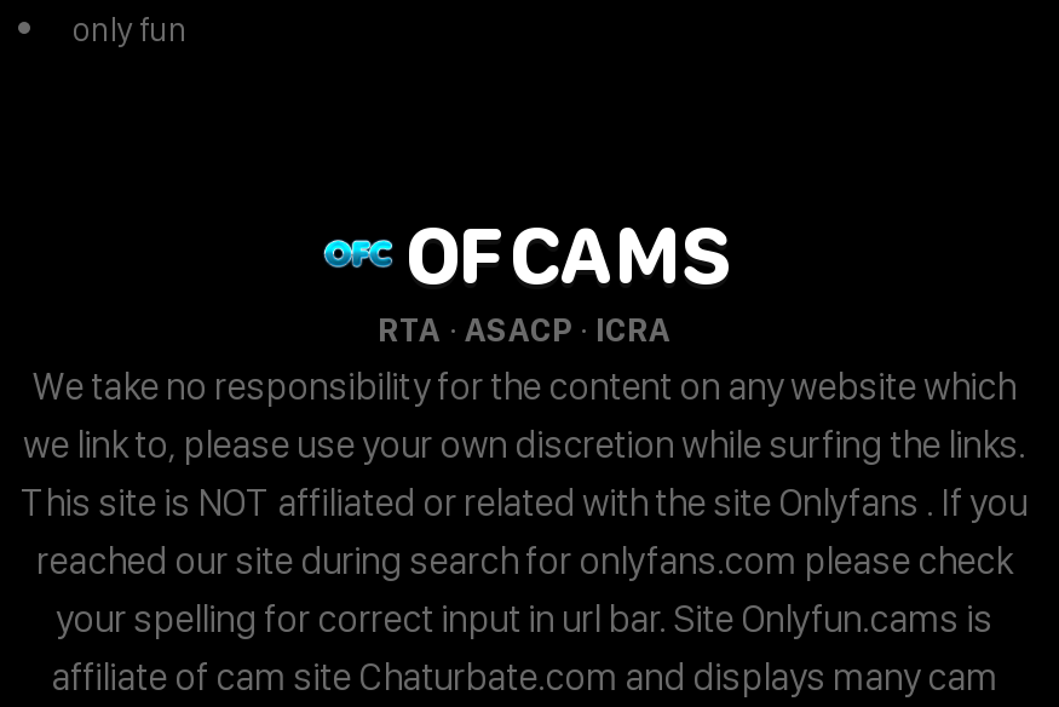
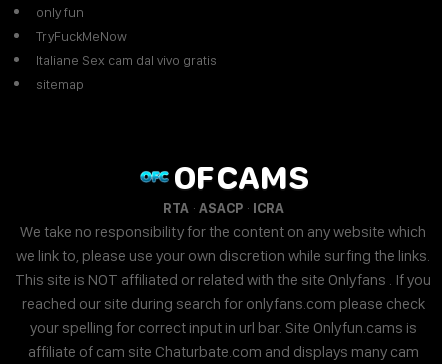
+ TryFuckMeNow
+ Italiane Sex cam dal vivo gratis
+ sitemap
